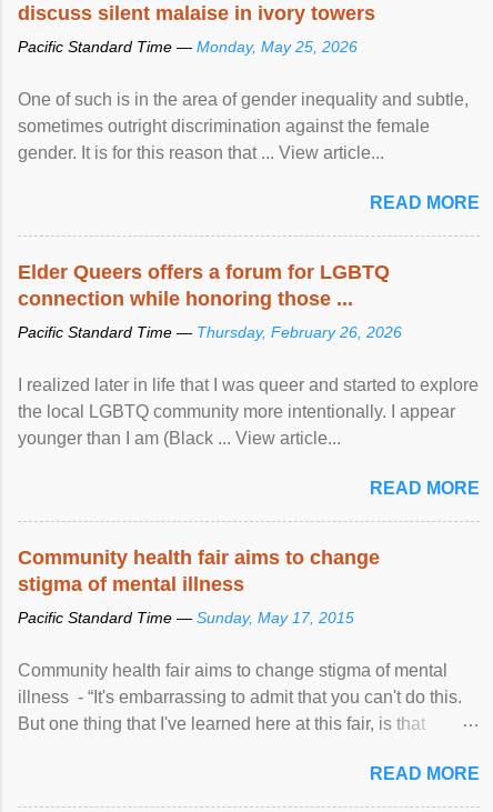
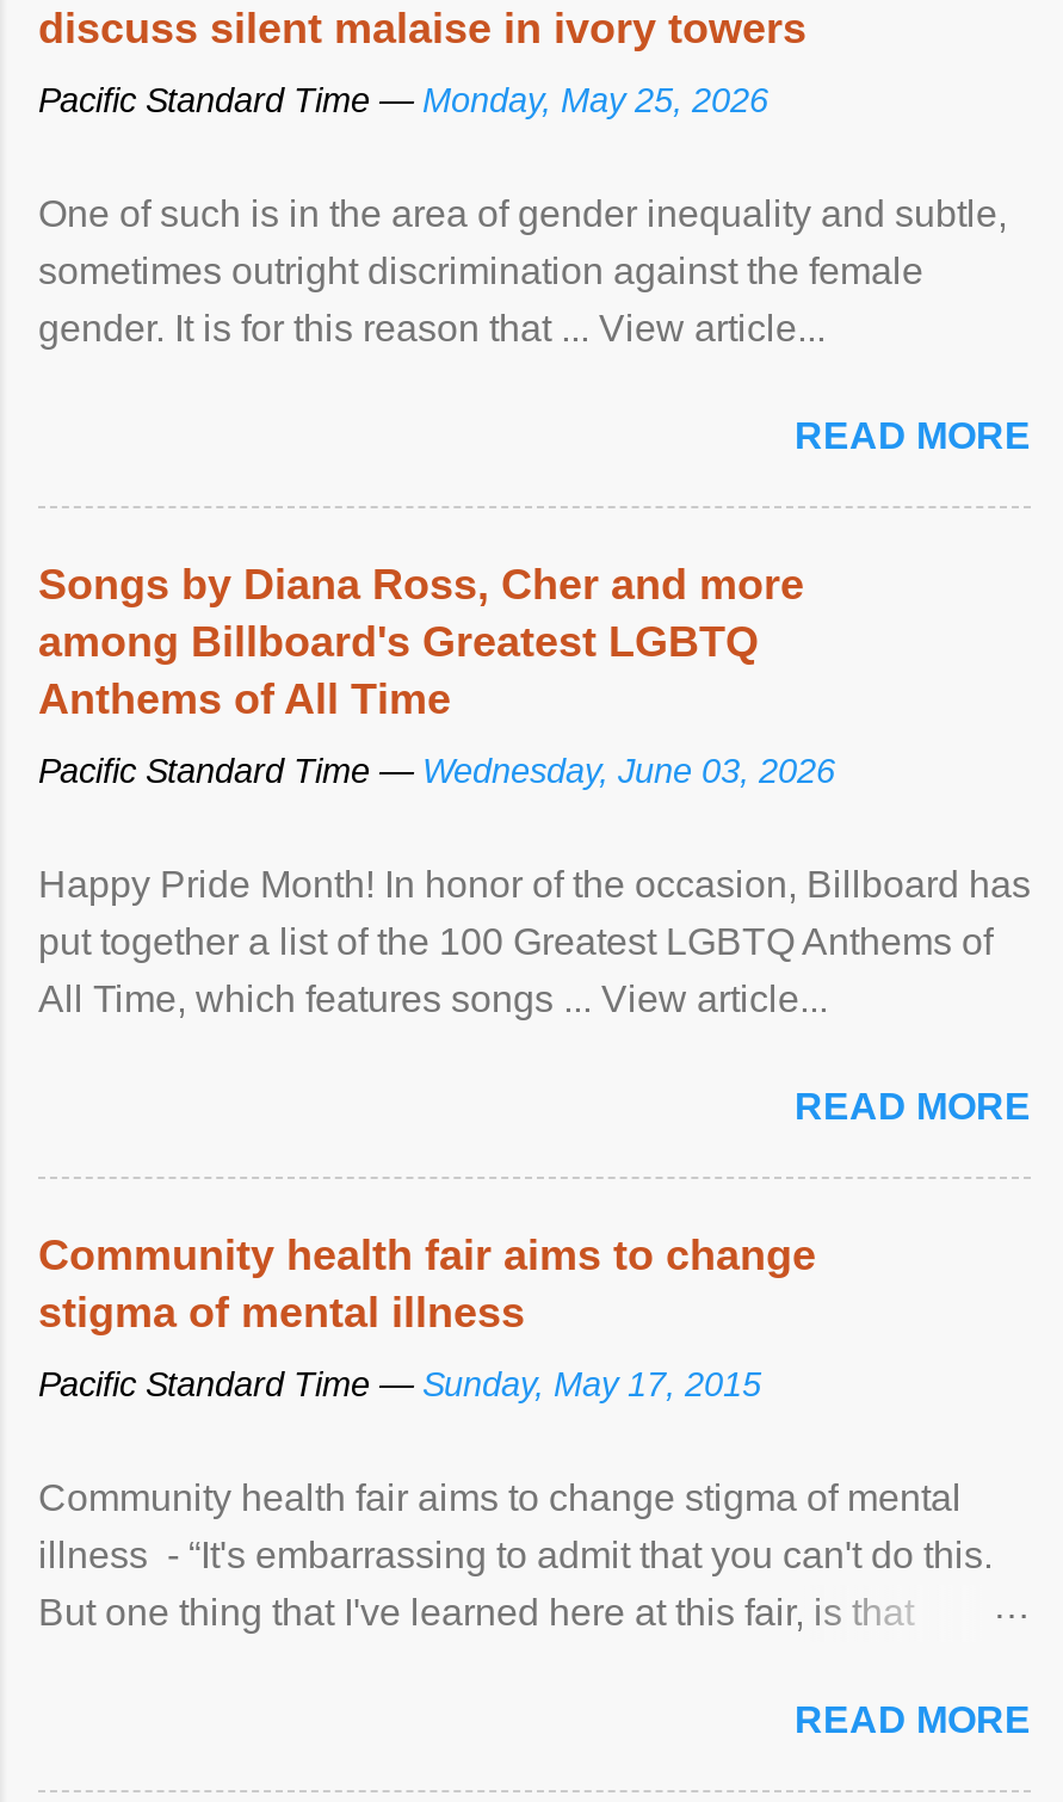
- Elder Queers offers a forum for LGBTQ
- connection while honoring those ...
+ Songs by Diana Ross, Cher and more
+ among Billboard's Greatest LGBTQ
+ Anthems of All Time

- Pacific Standard Time — Thursday, February 26, 2026
+ Pacific Standard Time — Wednesday, June 03, 2026

- I realized later in life that I was queer and started to explore
- the local LGBTQ community more intentionally. I appear
- younger than I am (Black ... View article...
+ Happy Pride Month! In honor of the occasion, Billboard has
+ put together a list of the 100 Greatest LGBTQ Anthems of
+ All Time, which features songs ... View article...
